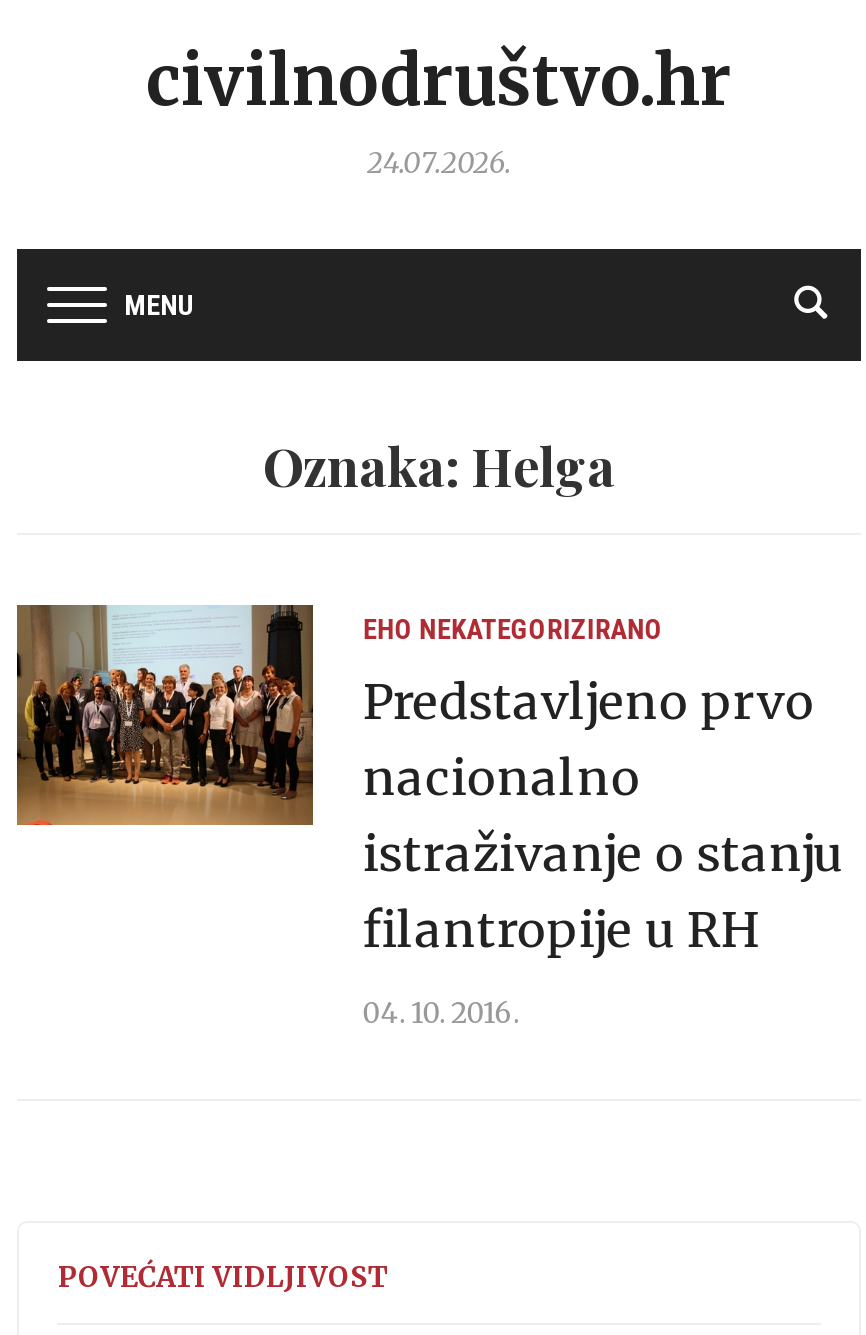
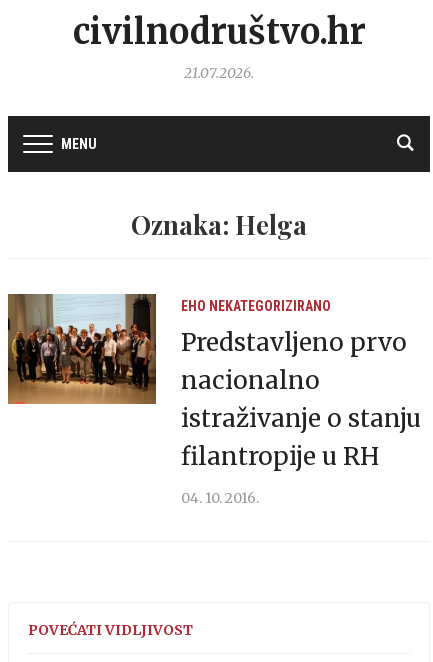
- 24.07.2026.
+ 21.07.2026.
